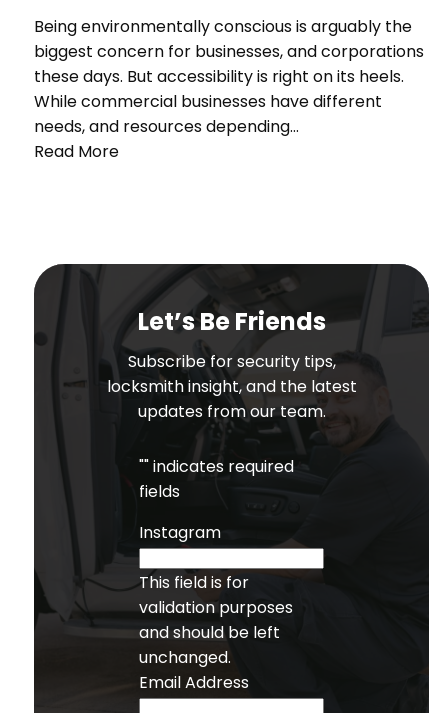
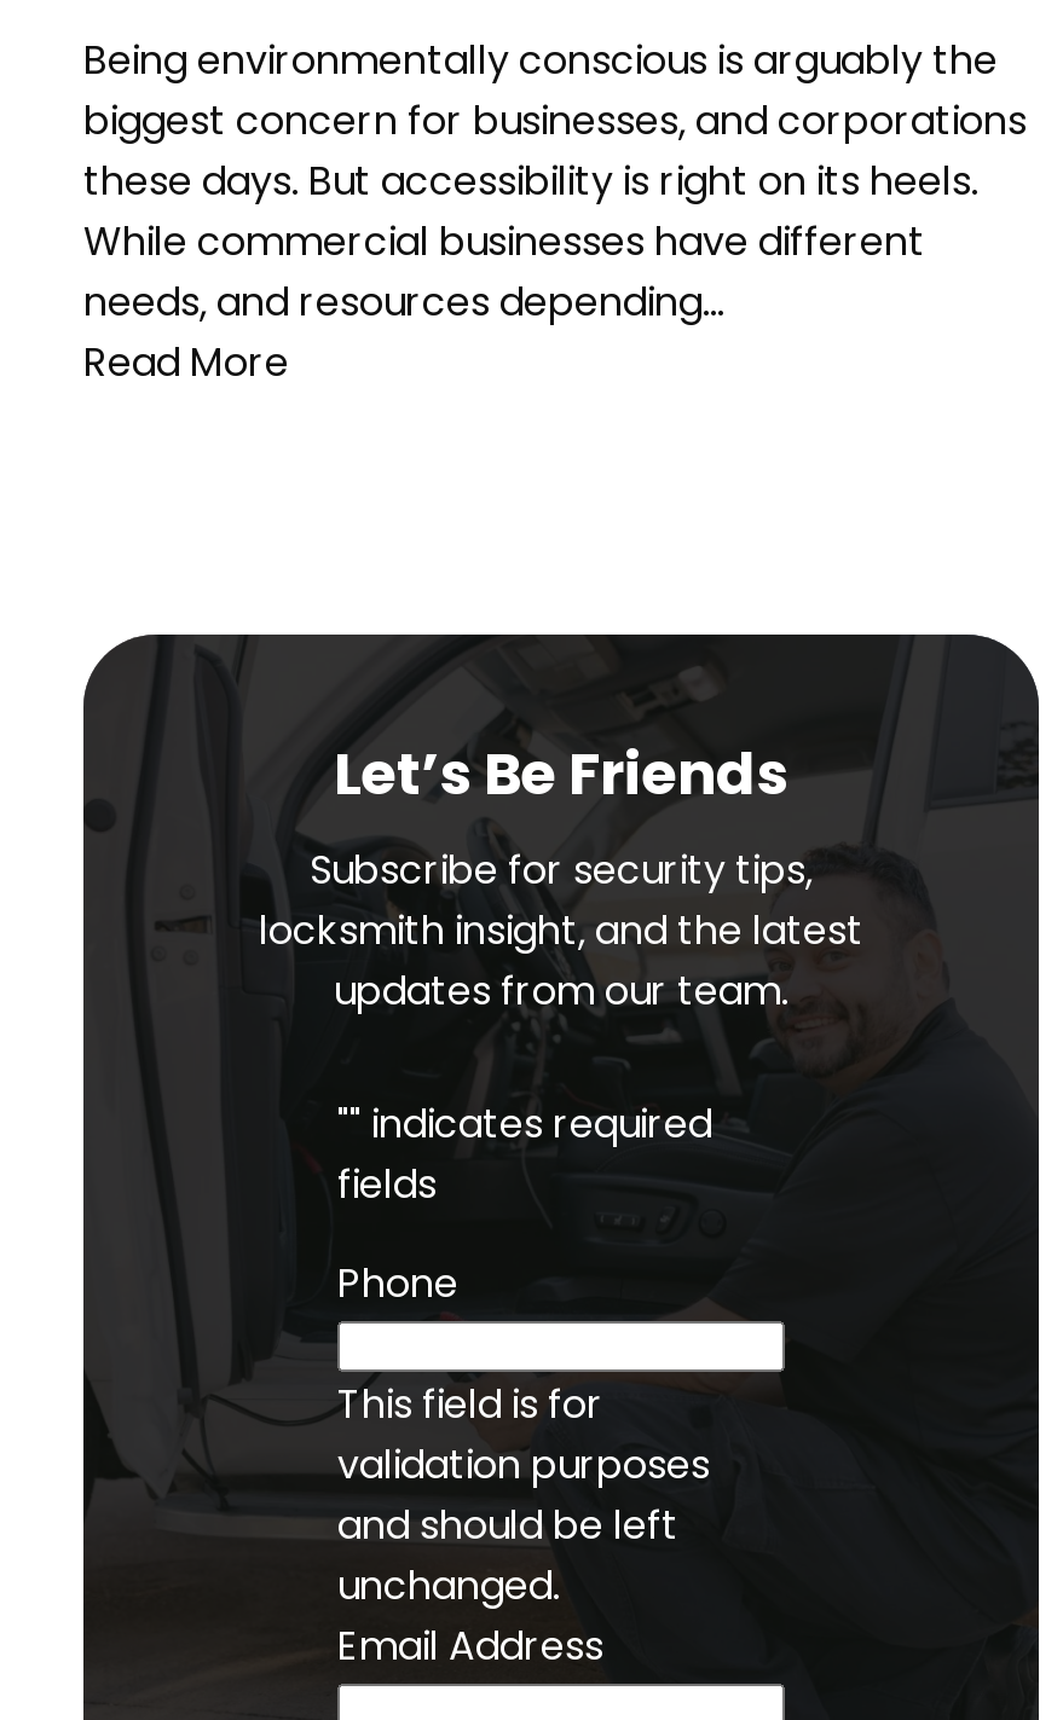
- Instagram
+ Phone
